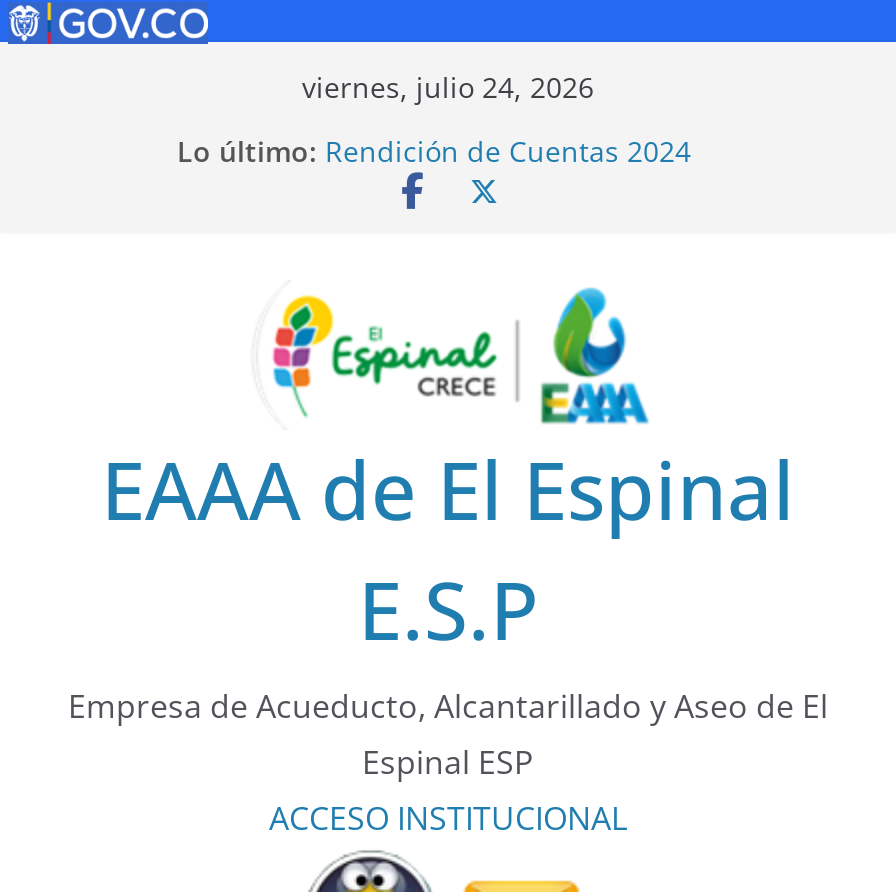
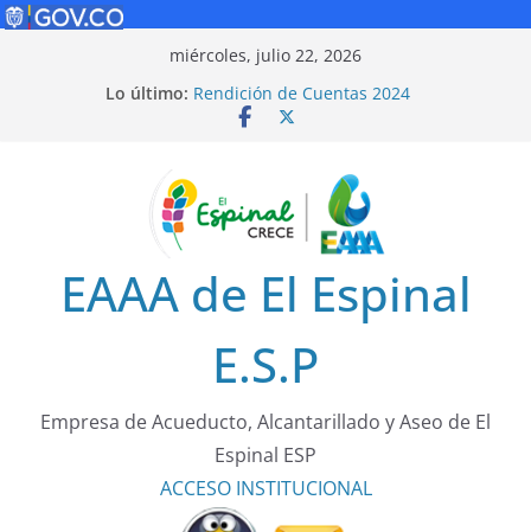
- viernes, julio 24, 2026
+ miércoles, julio 22, 2026
